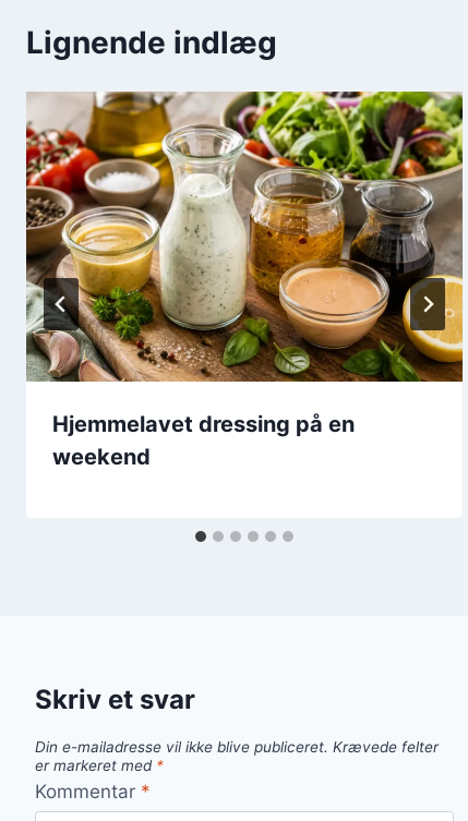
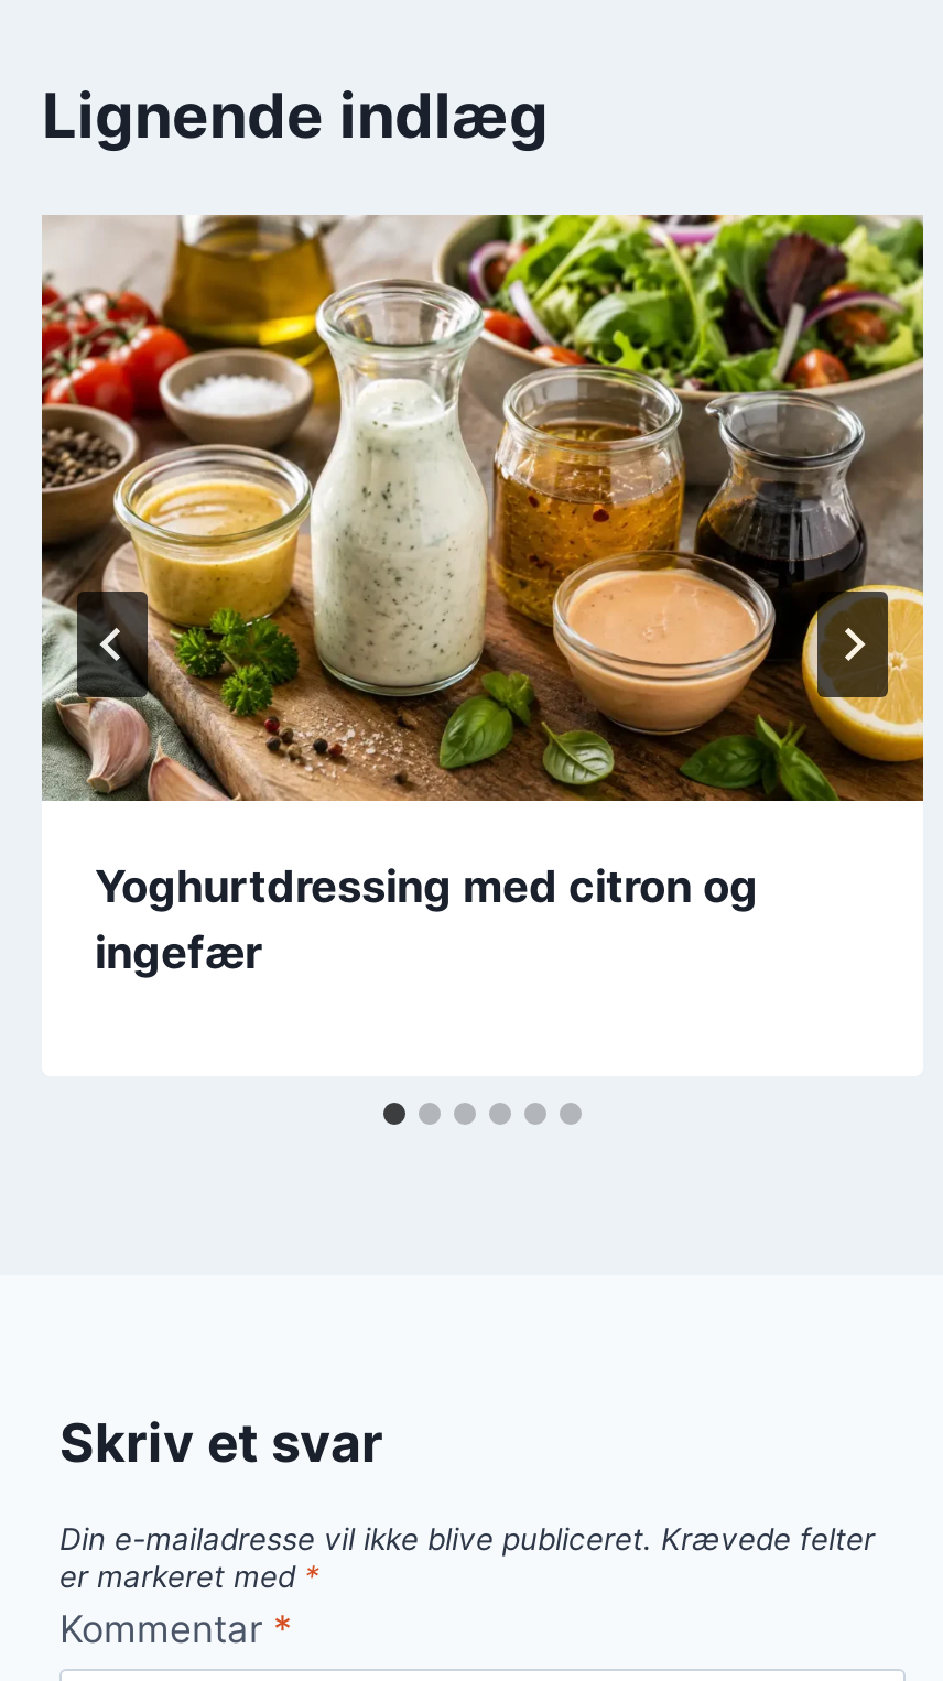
- Hjemmelavet dressing på en
- weekend
+ Yoghurtdressing med citron og
+ ingefær
